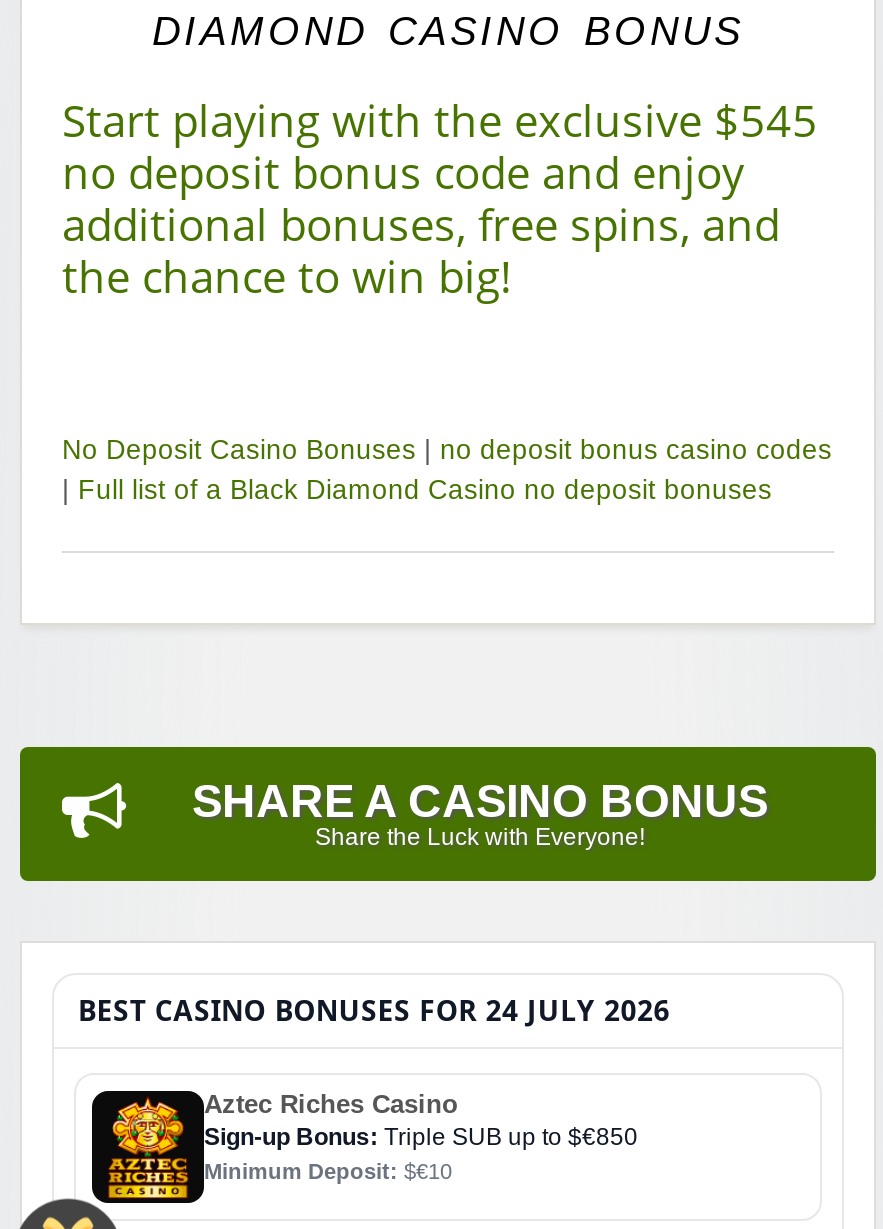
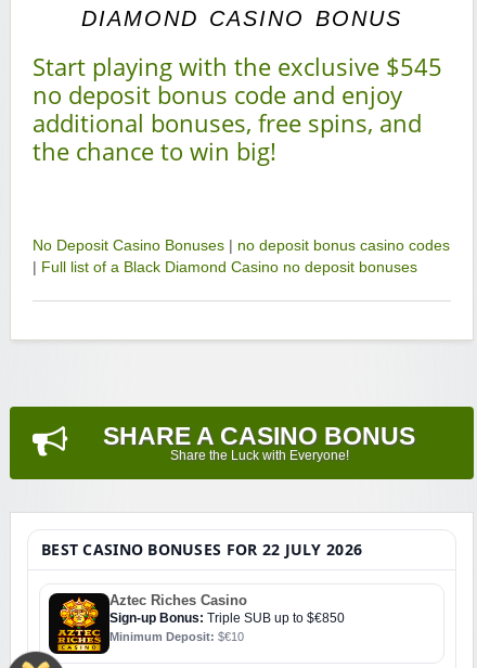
- BEST CASINO BONUSES FOR 24 JULY 2026
+ BEST CASINO BONUSES FOR 22 JULY 2026
